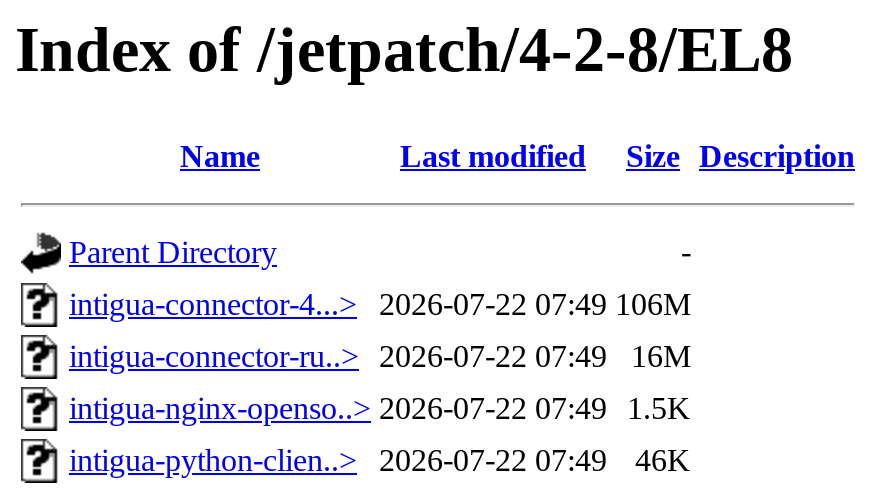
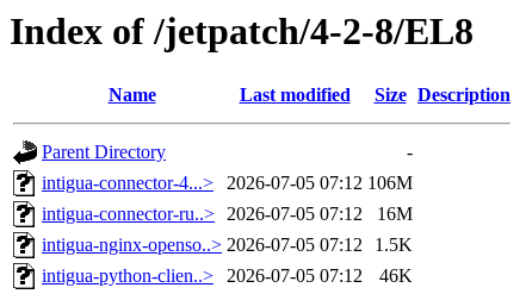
- intigua-connector-4...> 2026-07-22 07:49 106M
+ intigua-connector-4...> 2026-07-05 07:12 106M

- intigua-connector-ru..> 2026-07-22 07:49
+ intigua-connector-ru..> 2026-07-05 07:12

- intigua-nginx-openso..> 2026-07-22 07:49 1.5K
+ intigua-nginx-openso..> 2026-07-05 07:12 1.5K

- intigua-python-clien..> 2026-07-22 07:49 46K
+ intigua-python-clien..> 2026-07-05 07:12 46K
